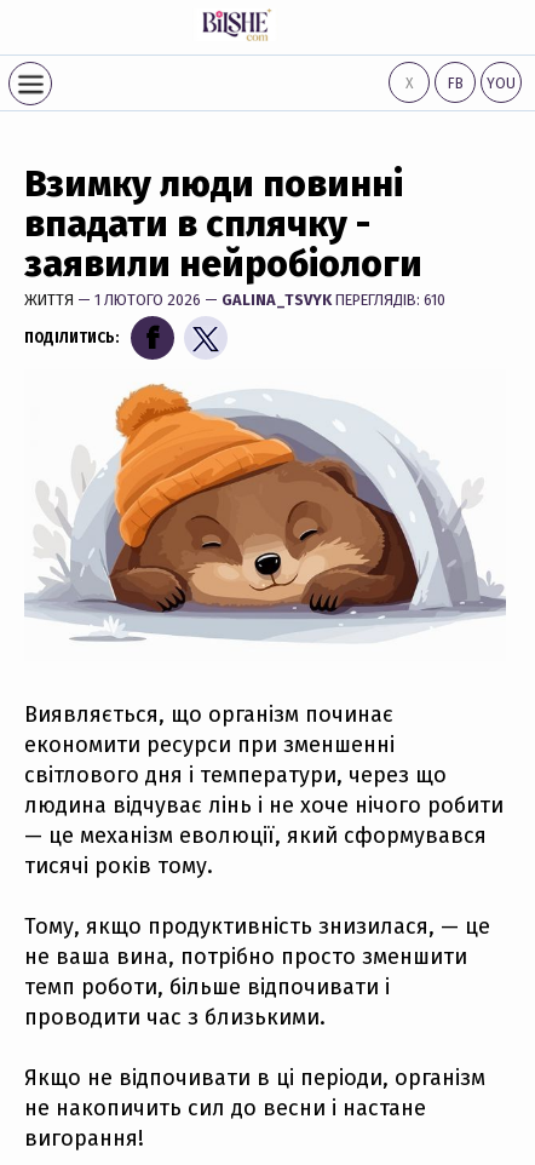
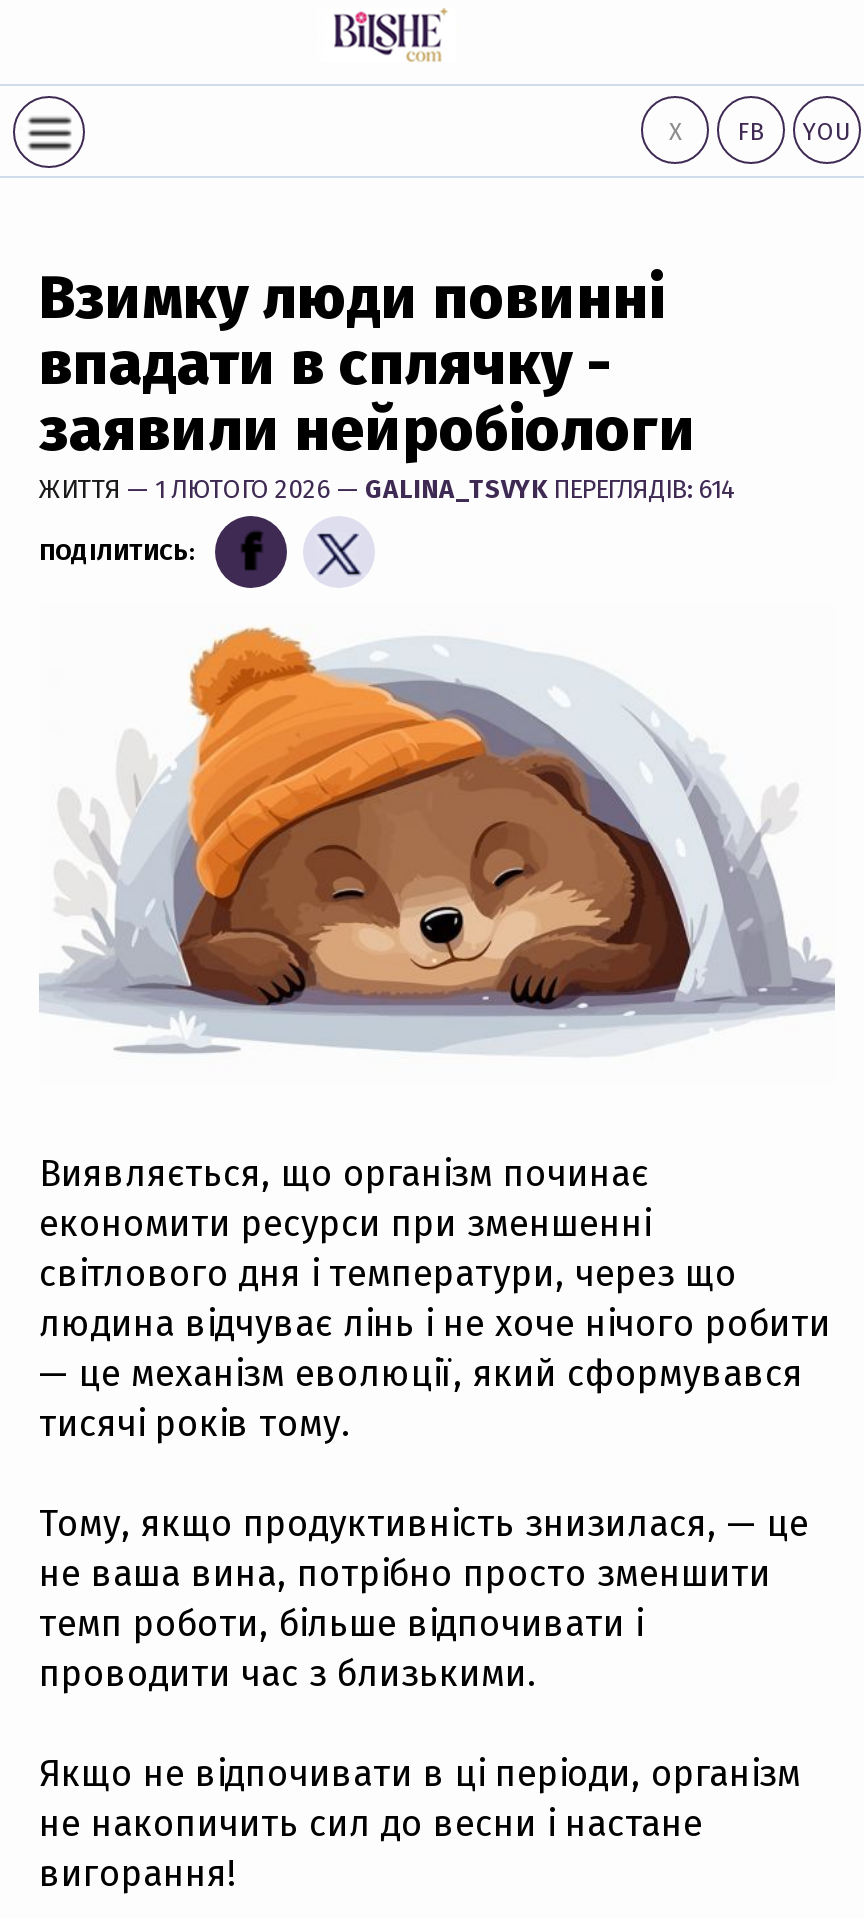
- ЖИТТЯ — 1 ЛЮТОГО 2026 — GALINA_TSVYK ПЕРЕГЛЯДІВ: 610
+ ЖИТТЯ — 1 ЛЮТОГО 2026 — GALINA_TSVYK ПЕРЕГЛЯДІВ: 614
